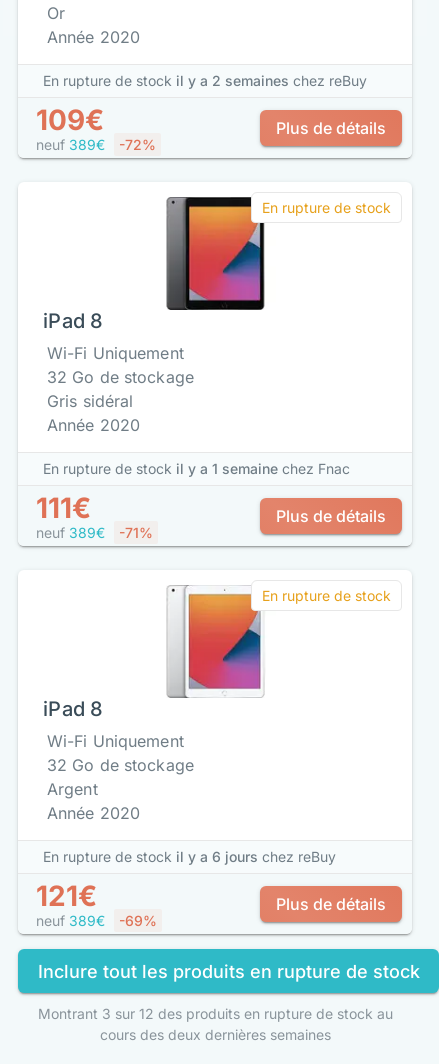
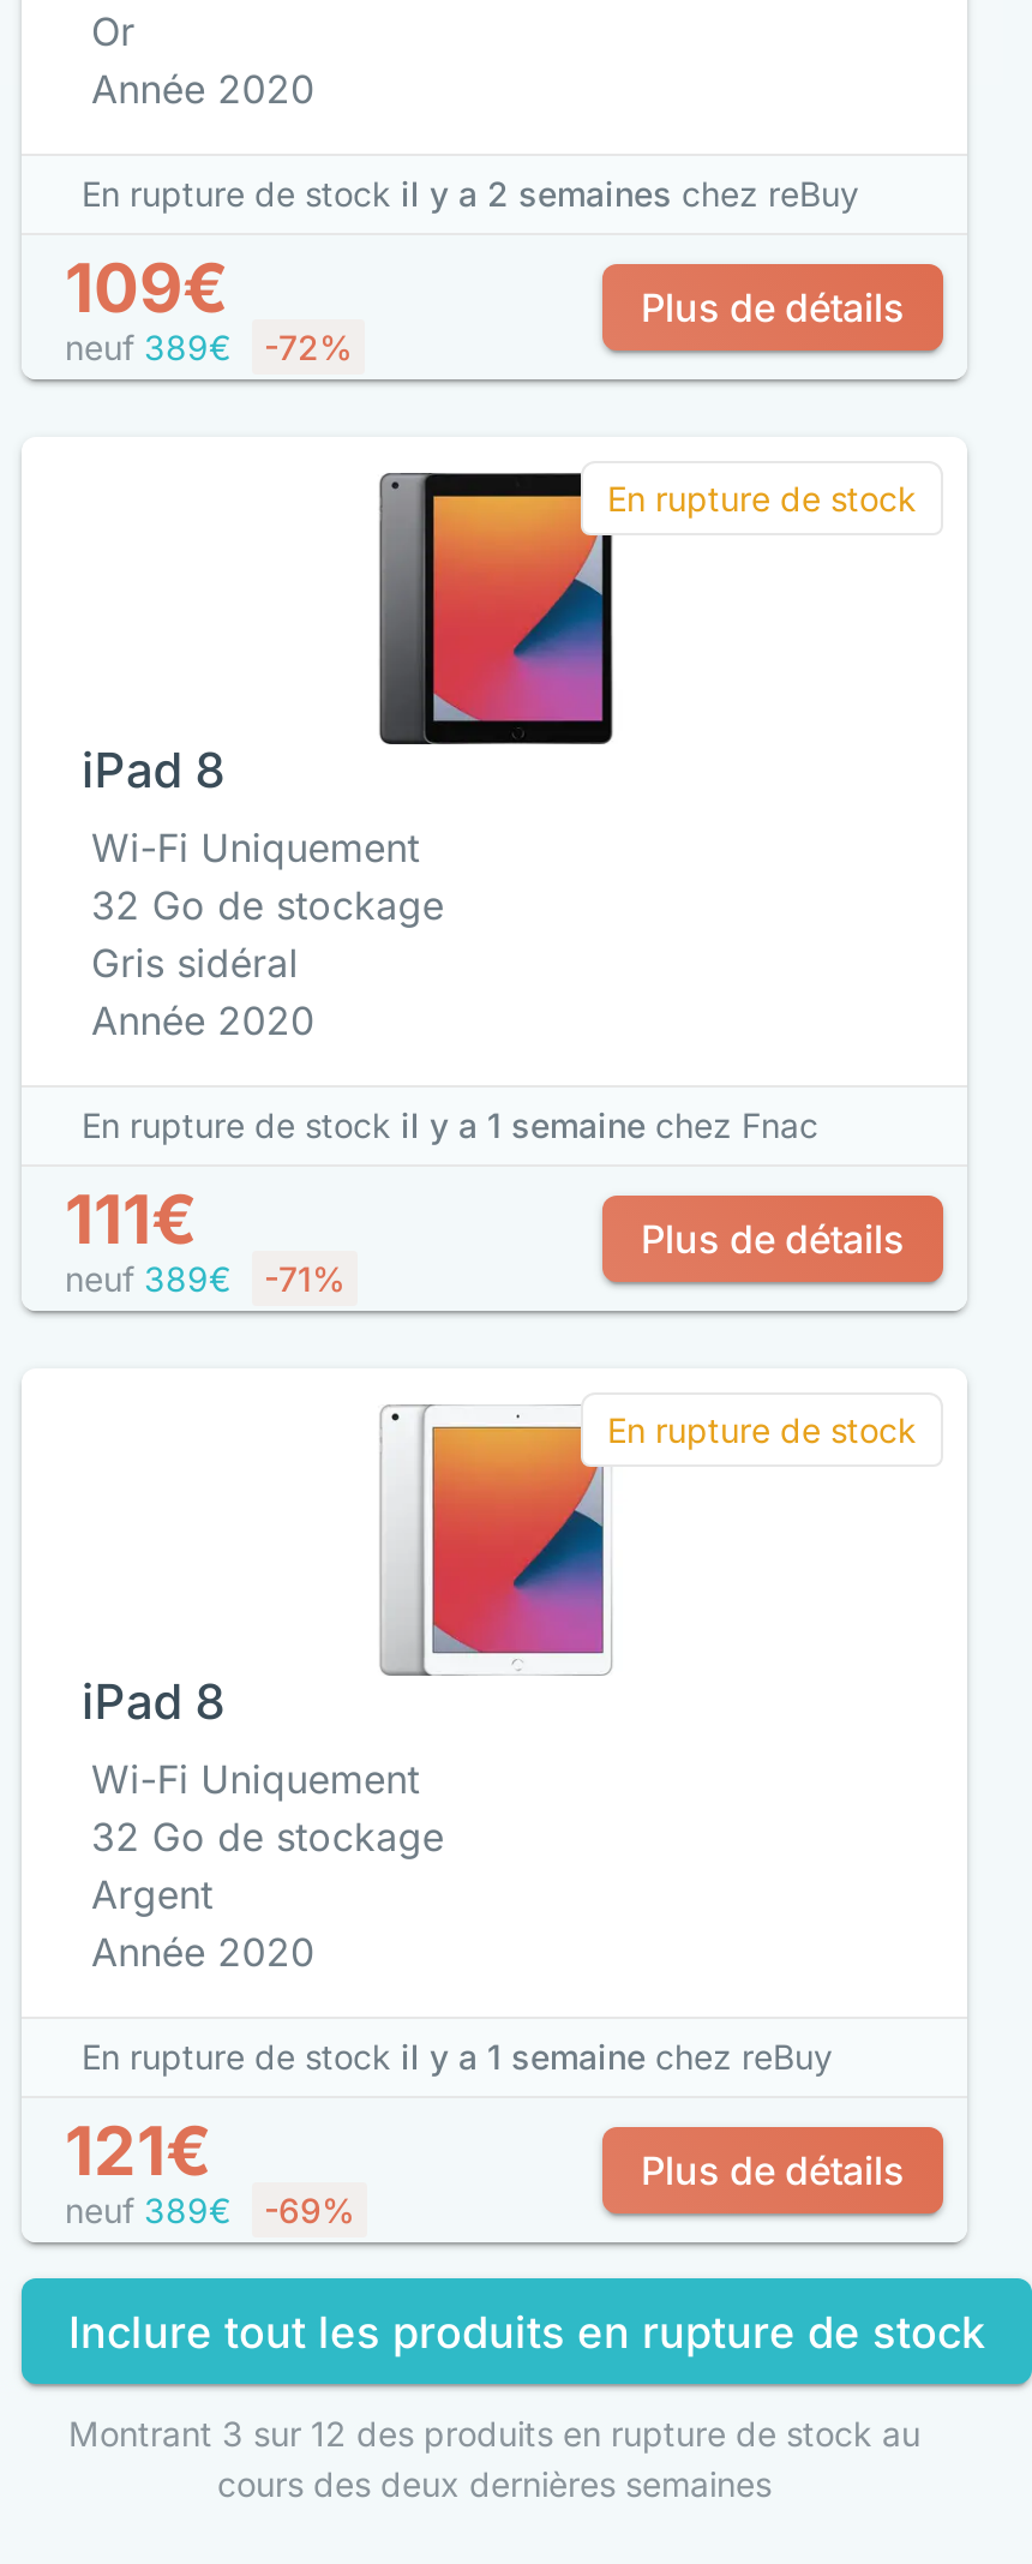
- En rupture de stock il y a 6 jours chez reBuy
+ En rupture de stock il y a 1 semaine chez reBuy
